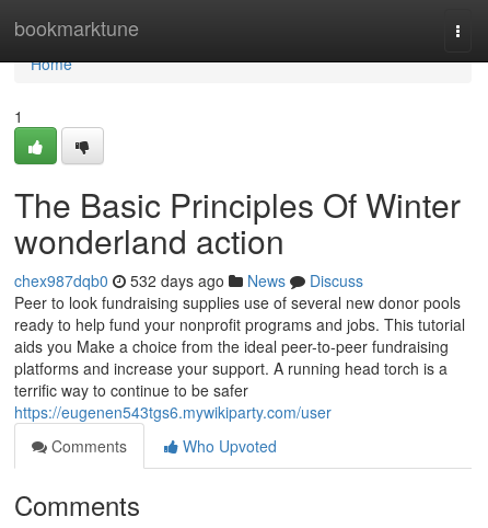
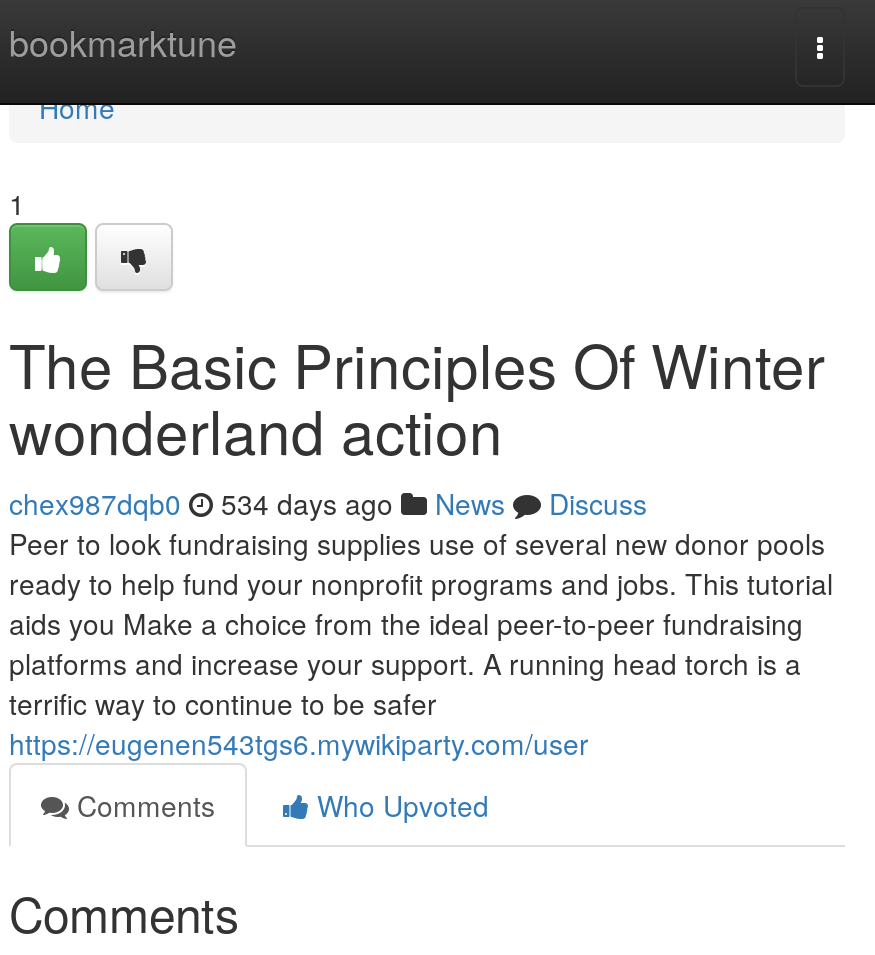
- chex987dqb0 532 days ago News Discuss
+ chex987dqb0 534 days ago News Discuss
